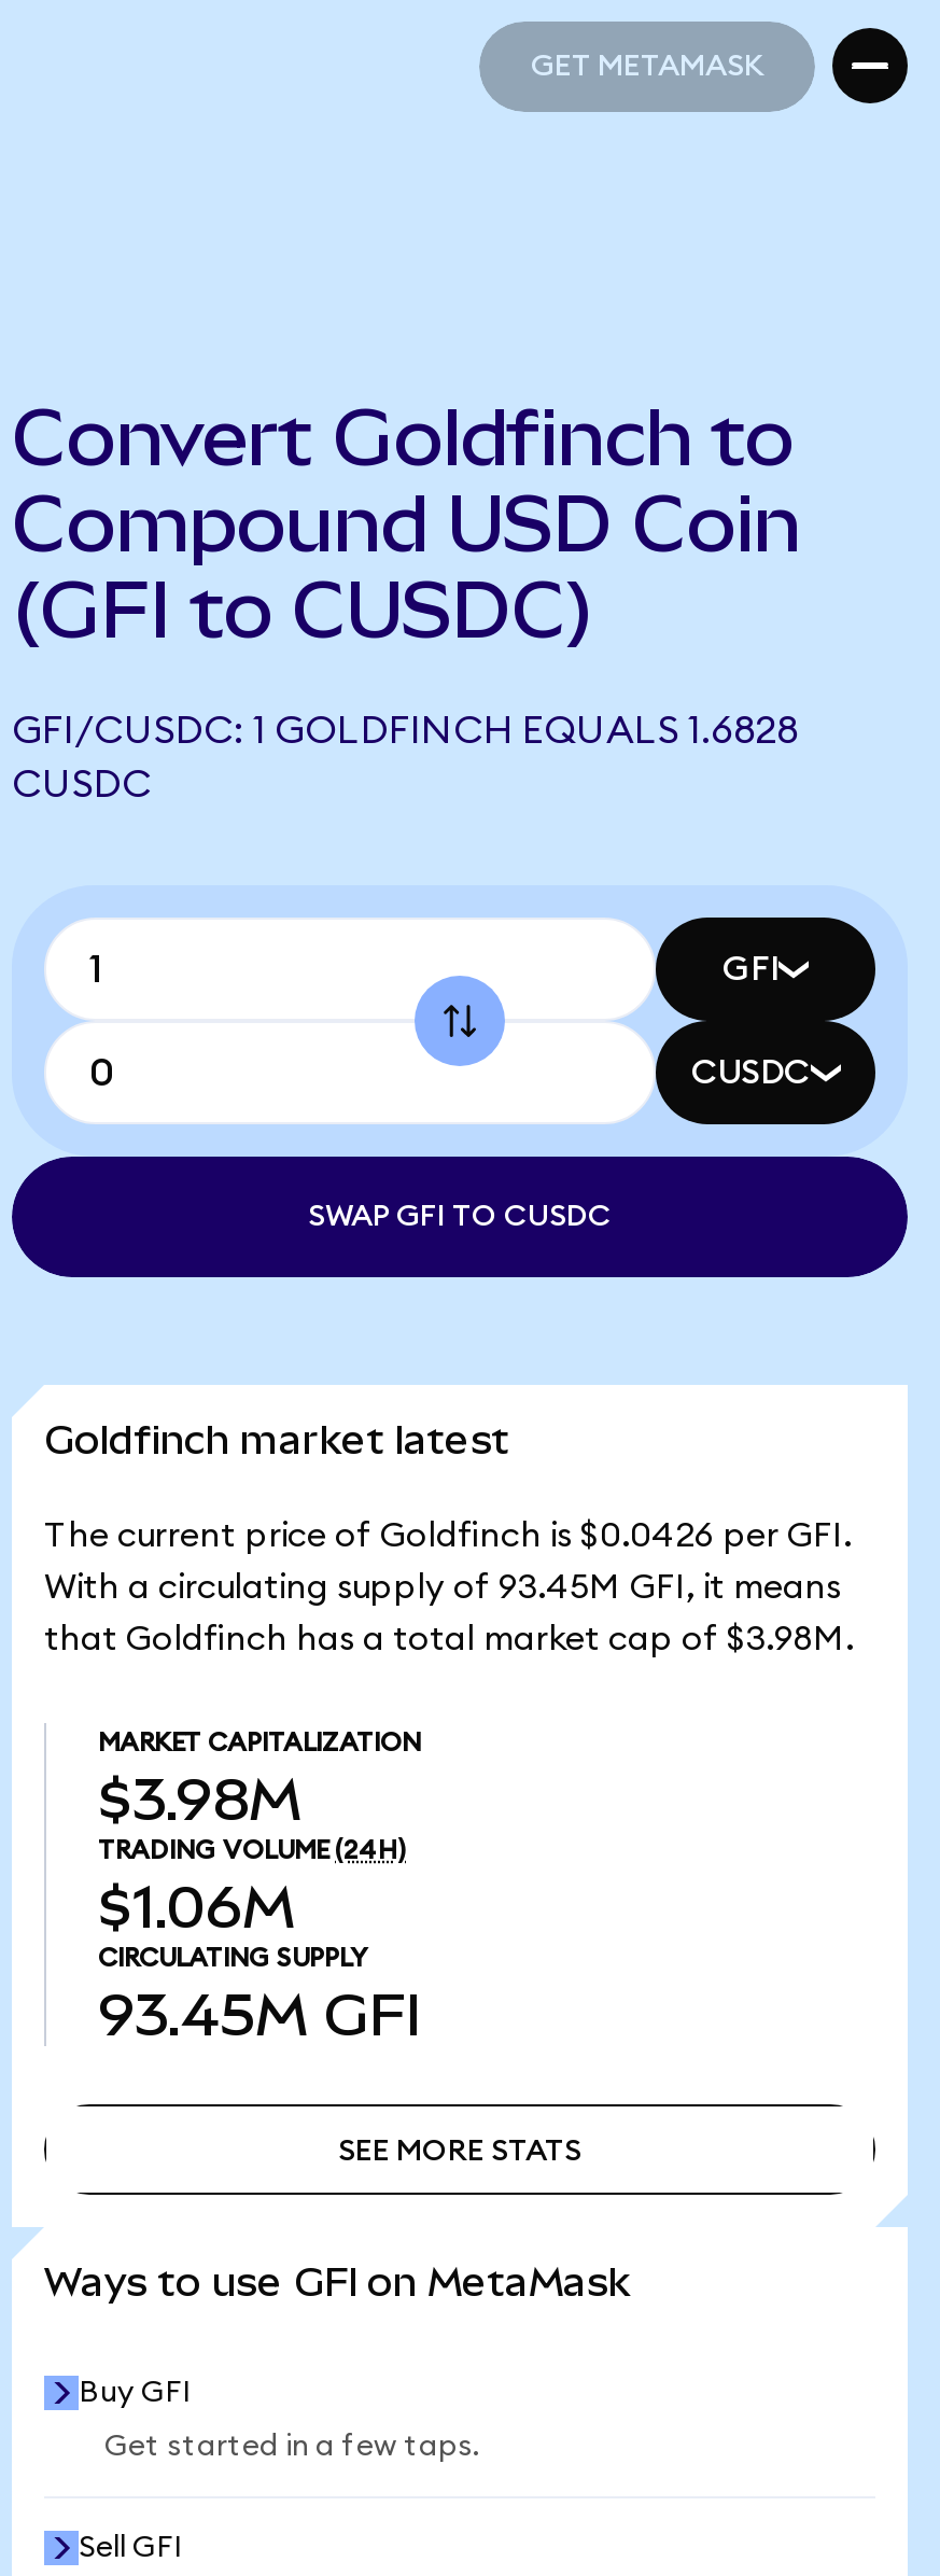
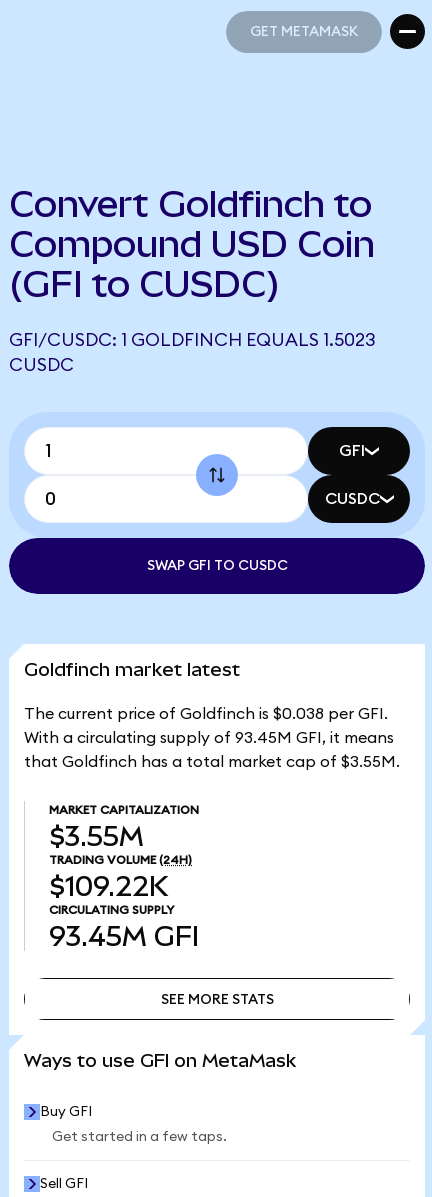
- GFI/CUSDC: 1 GOLDFINCH EQUALS 1.6828
+ GFI/CUSDC: 1 GOLDFINCH EQUALS 1.5023

- The current price of Goldfinch is $0.0426 per GFI.
+ The current price of Goldfinch is $0.038 per GFI.

- that Goldfinch has a total market cap of $3.98M.
+ that Goldfinch has a total market cap of $3.55M.

- $3.98M
+ $3.55M

- $1.06M
+ $109.22K
